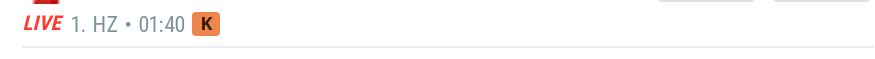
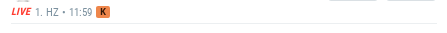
- LIVE 1. HZ • 01:40
+ LIVE 1. HZ • 11:59
